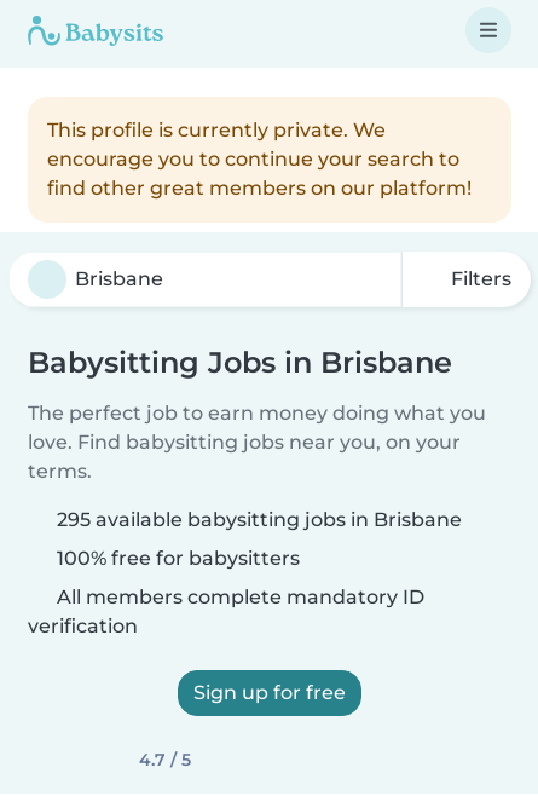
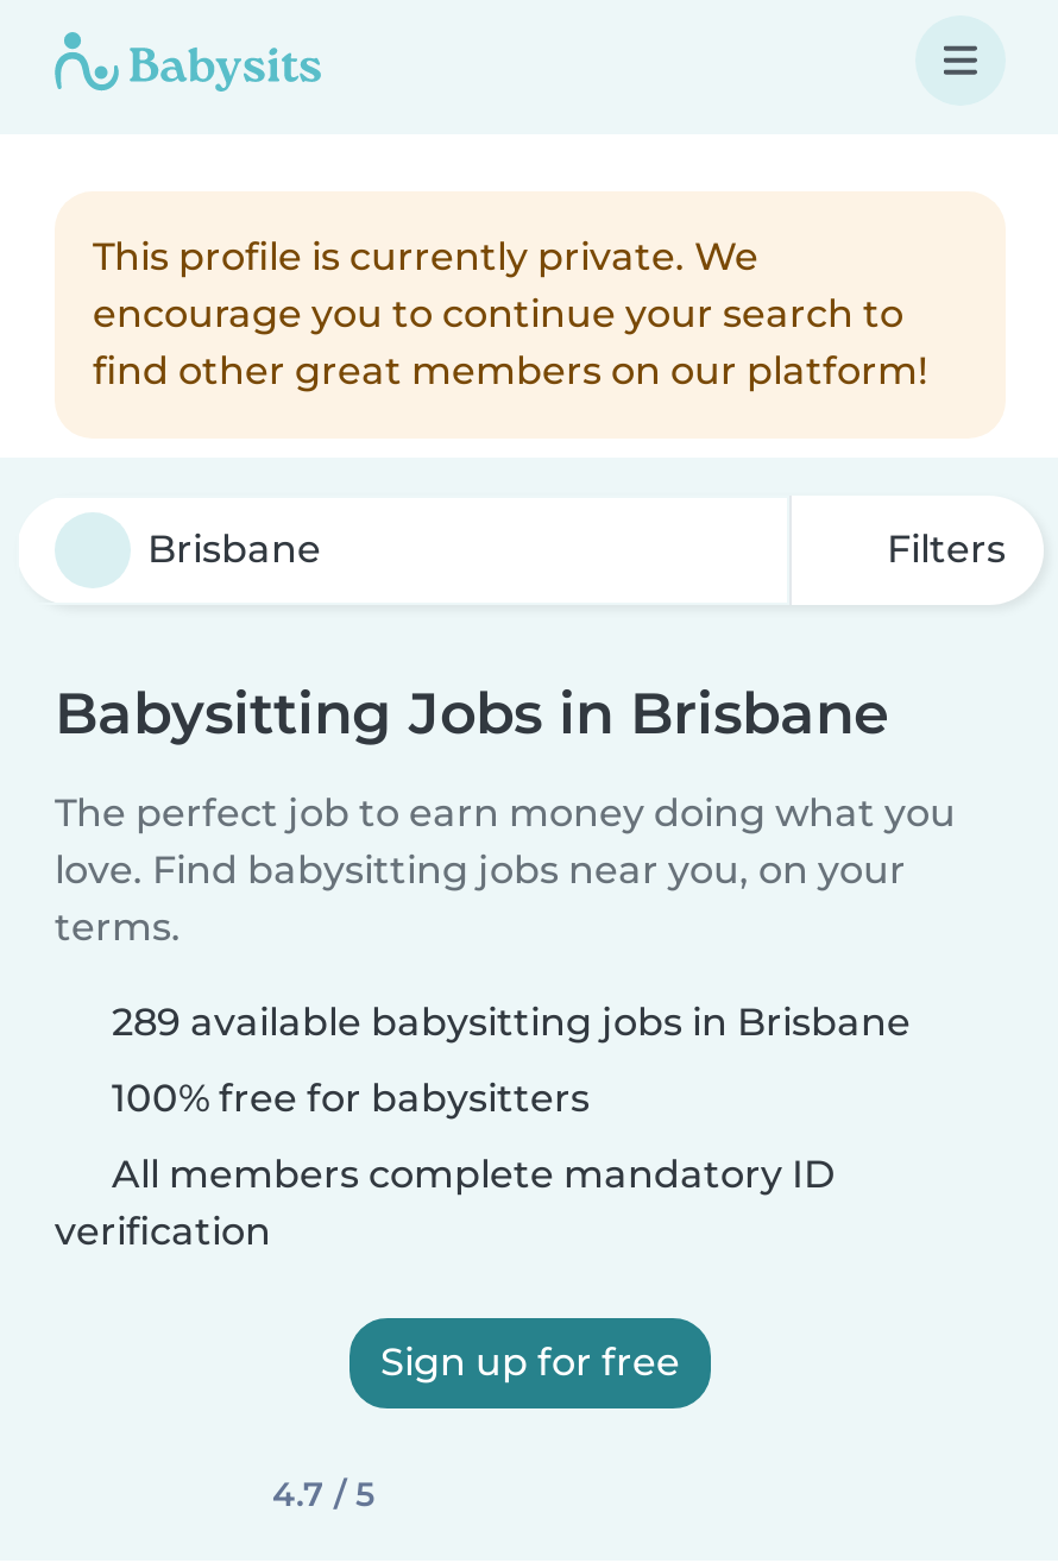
- 295 available babysitting jobs in Brisbane
+ 289 available babysitting jobs in Brisbane
